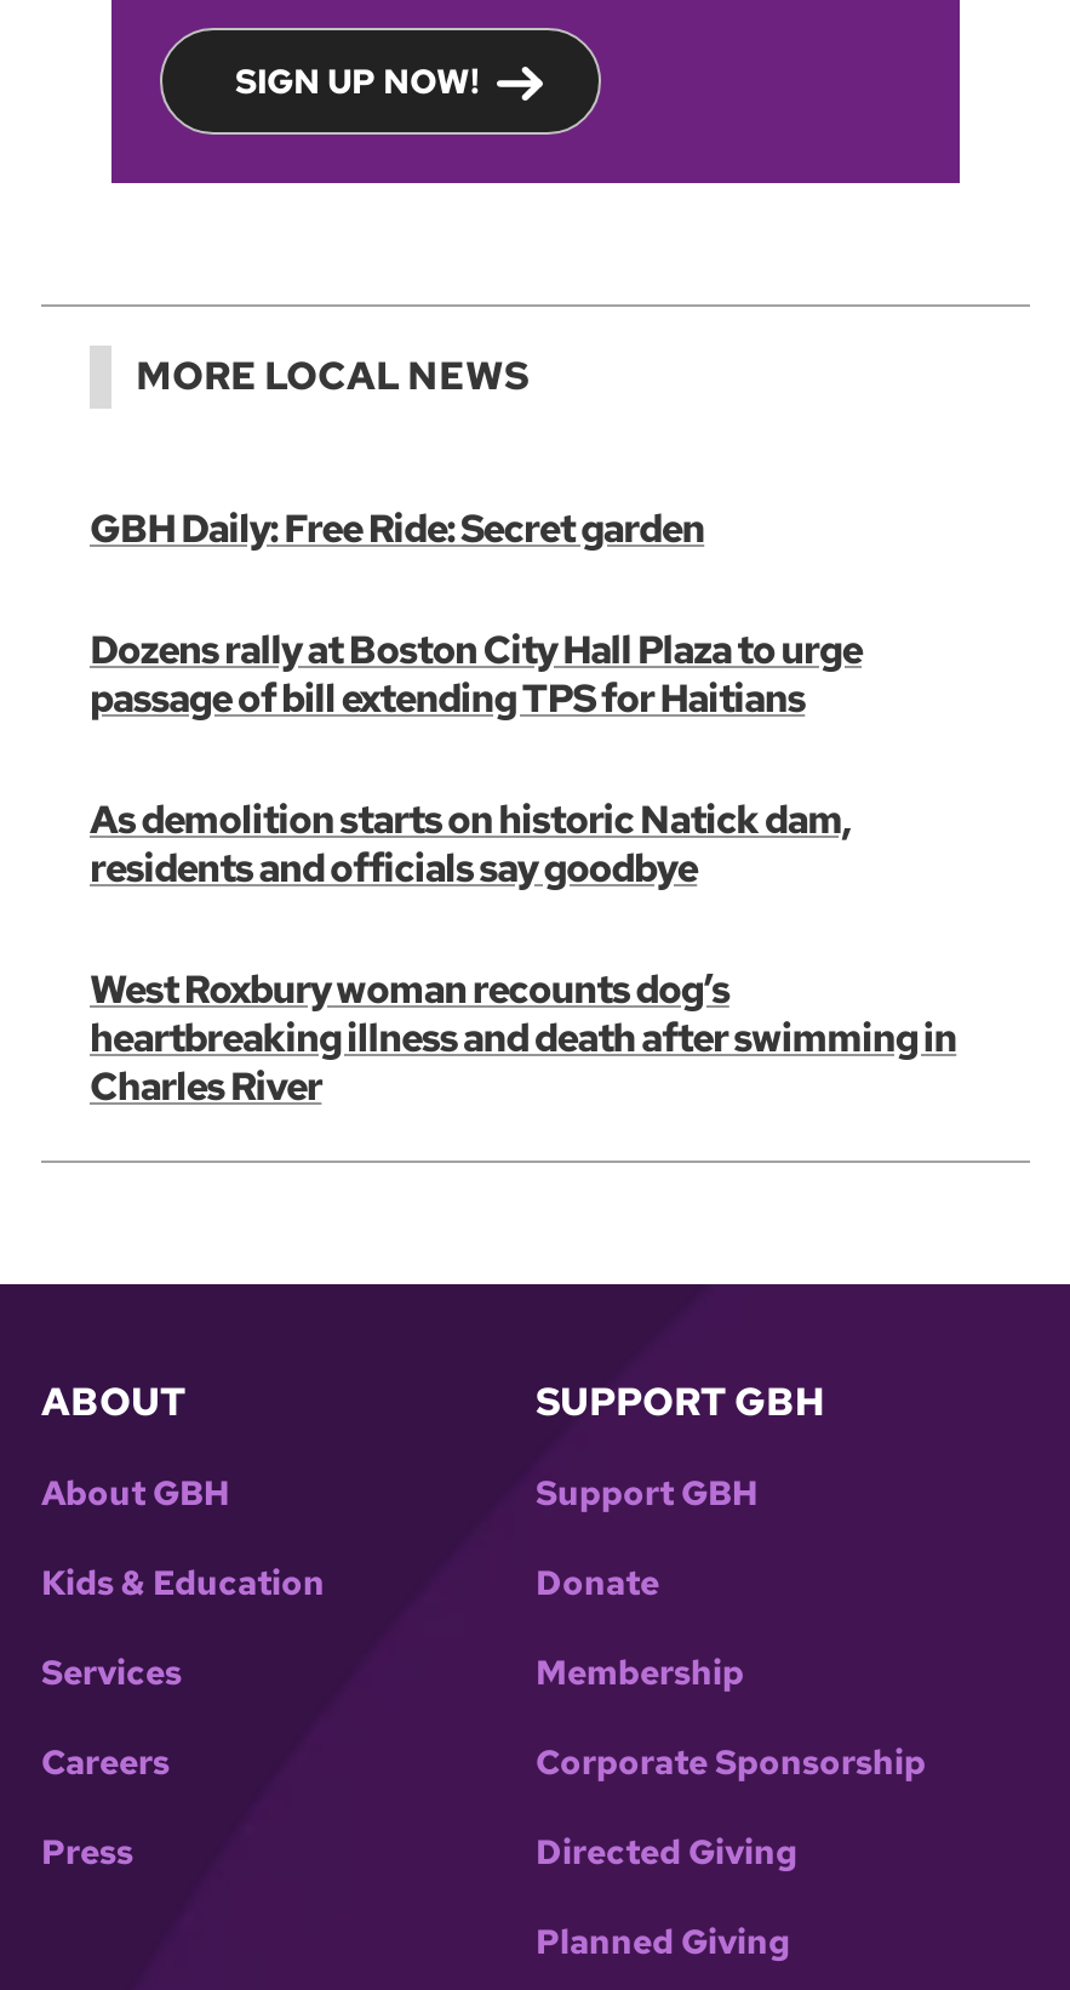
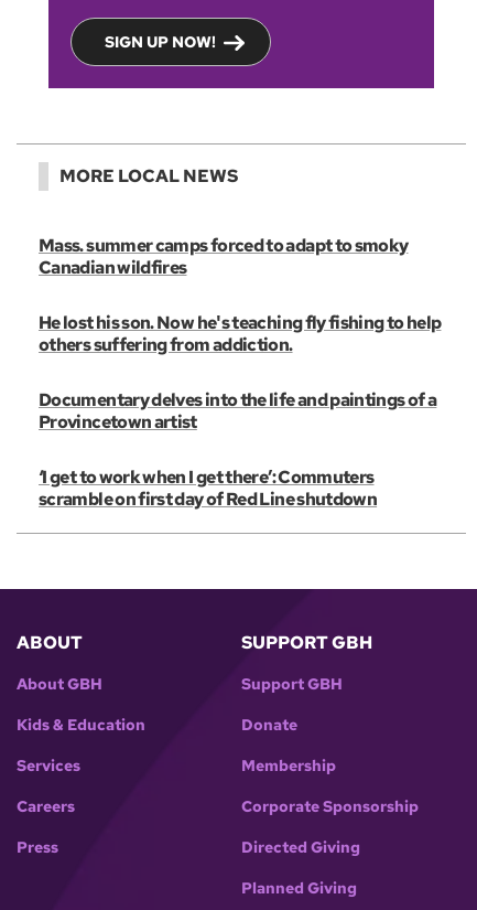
- GBH Daily: Free Ride: Secret garden
+ Mass. summer camps forced to adapt to smoky
+ Canadian wildfires

- Dozens rally at Boston City Hall Plaza to urge
- passage of bill extending TPS for Haitians
+ He lost his son. Now he's teaching fly fishing to help
+ others suffering from addiction.

- As demolition starts on historic Natick dam,
- residents and officials say goodbye
+ Documentary delves into the life and paintings of a
+ Provincetown artist

- West Roxbury woman recounts dog’s
- heartbreaking illness and death after swimming in
- Charles River
+ ‘I get to work when I get there’: Commuters
+ scramble on first day of Red Line shutdown
